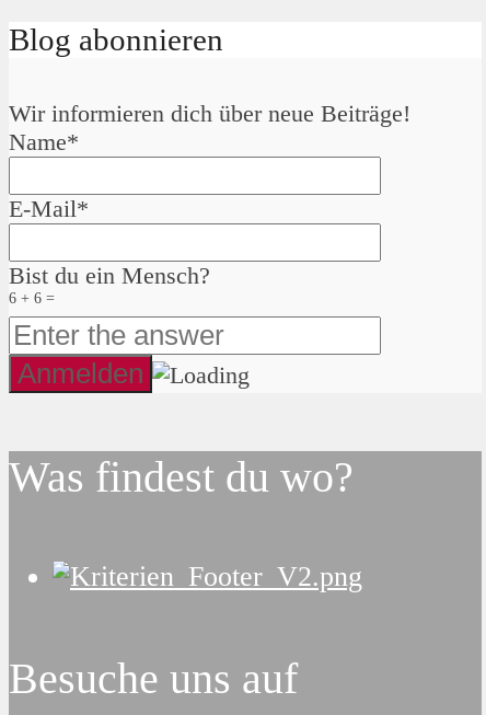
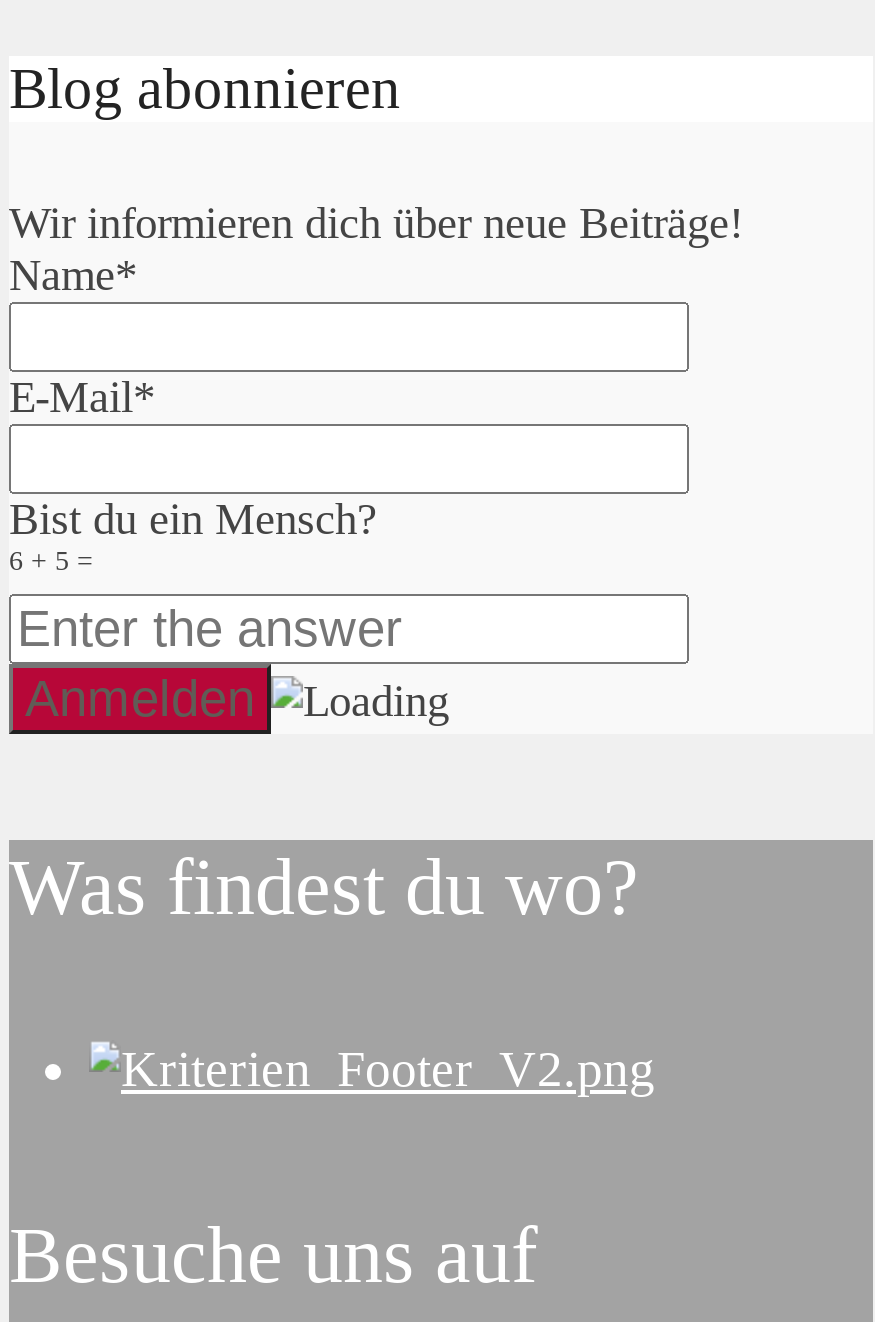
- 6 + 6 =
+ 6 + 5 =
